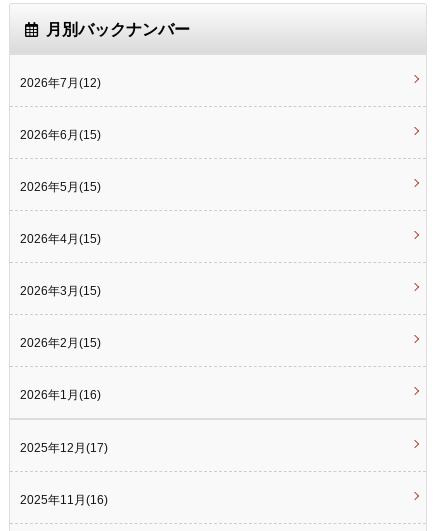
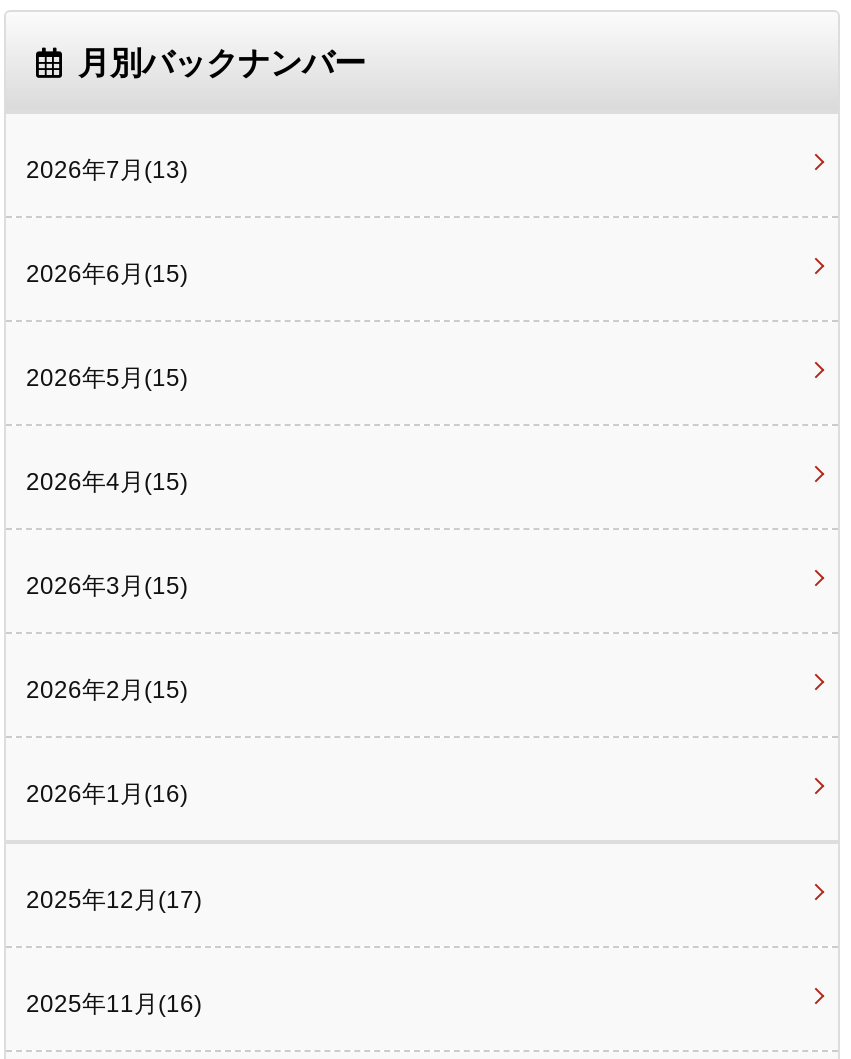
- 2026年7月(12)
+ 2026年7月(13)
